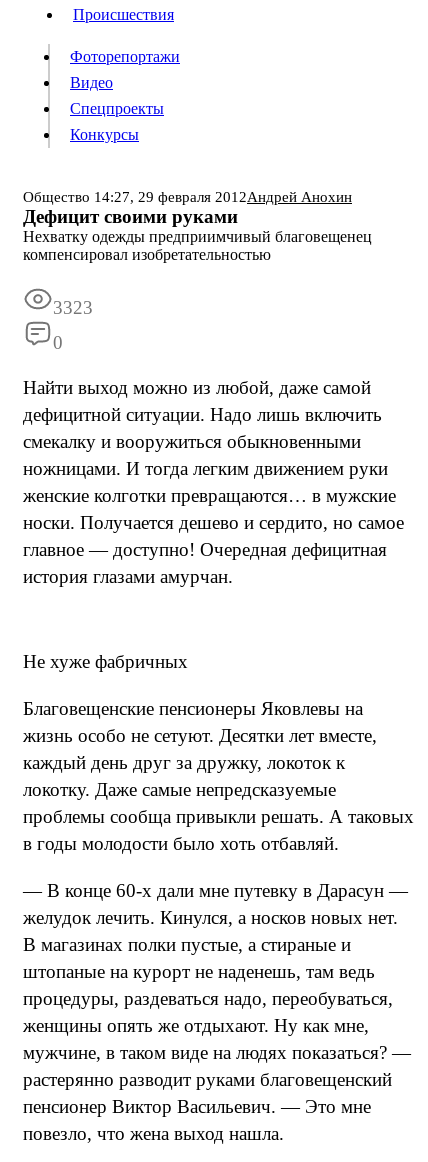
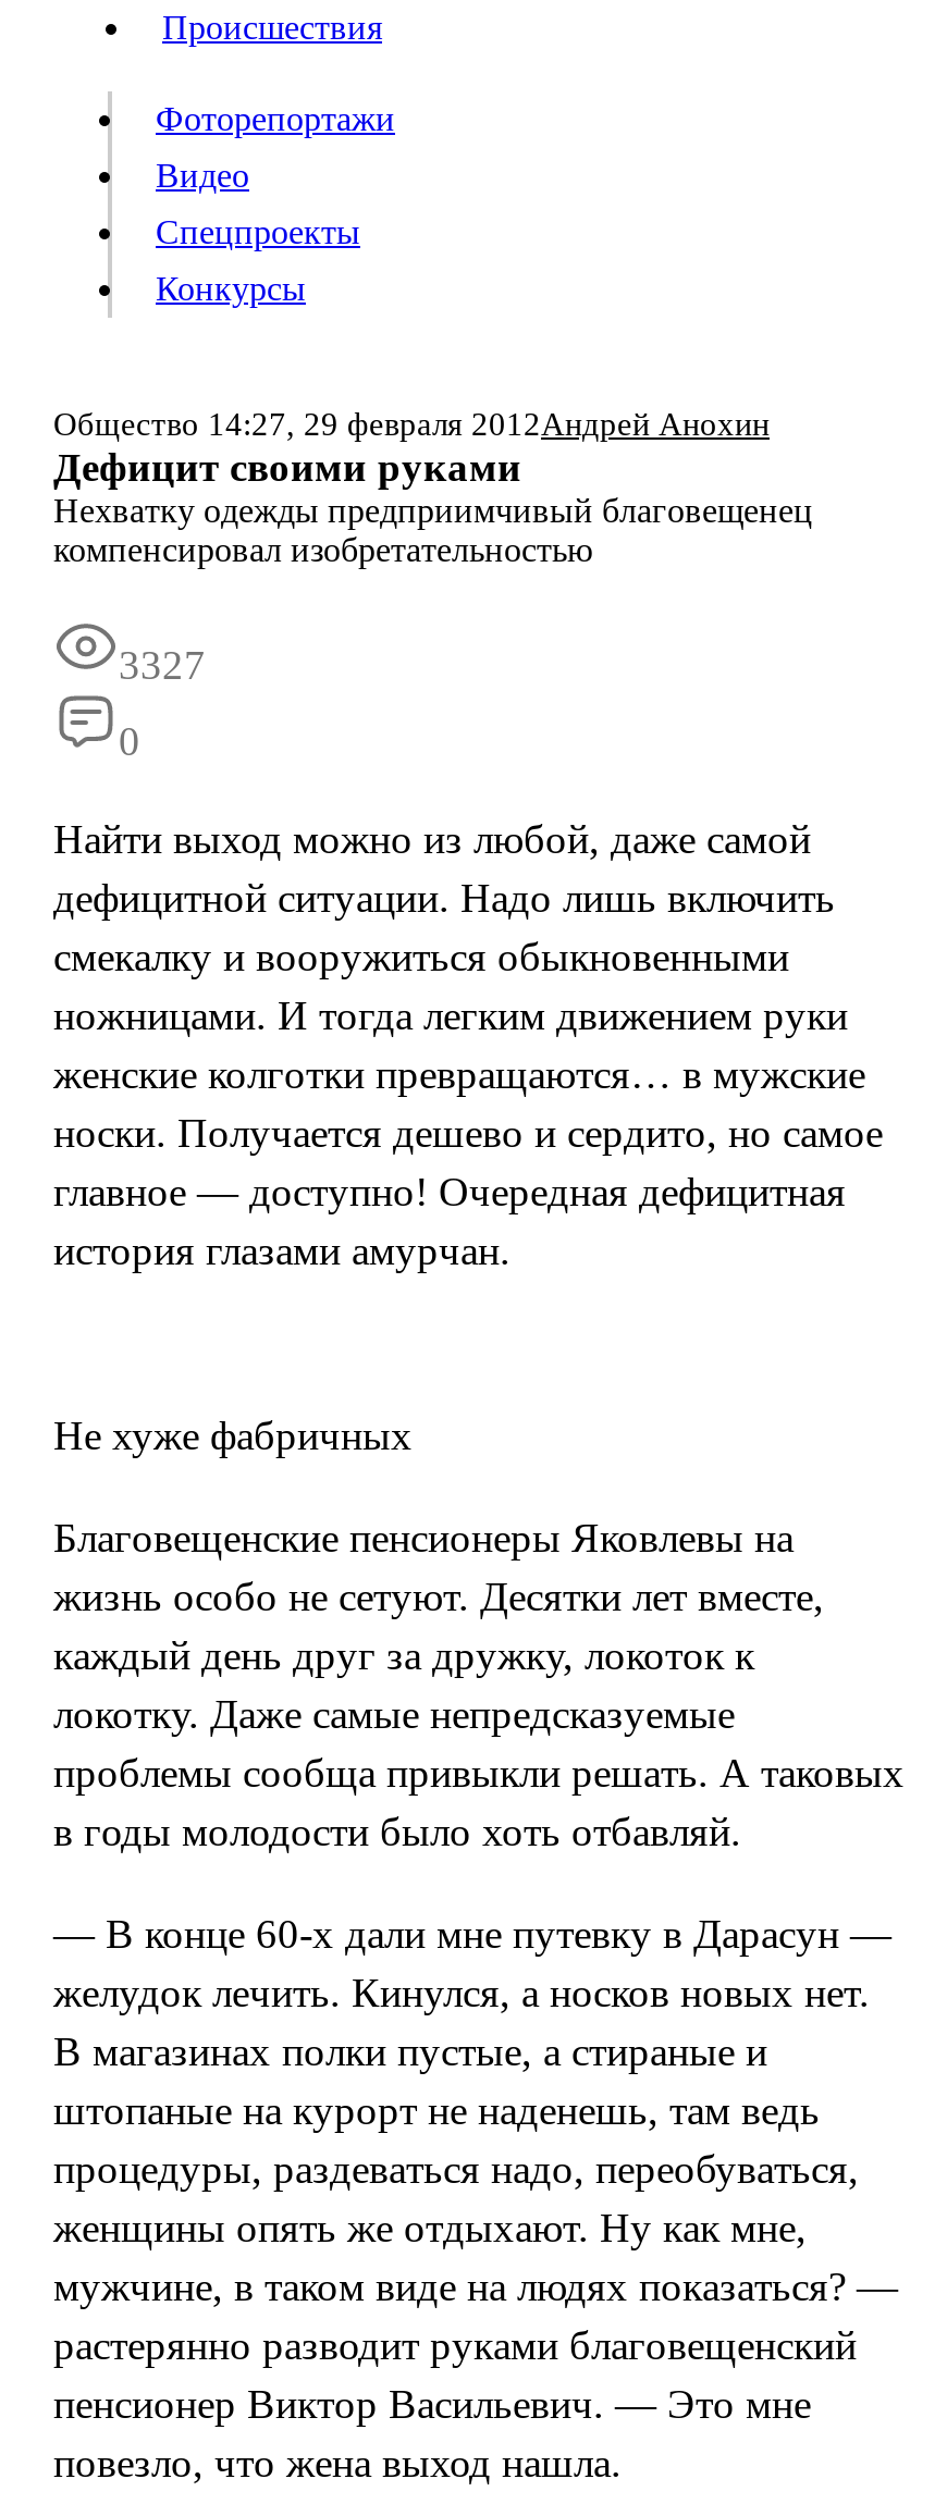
- 3323
+ 3327
